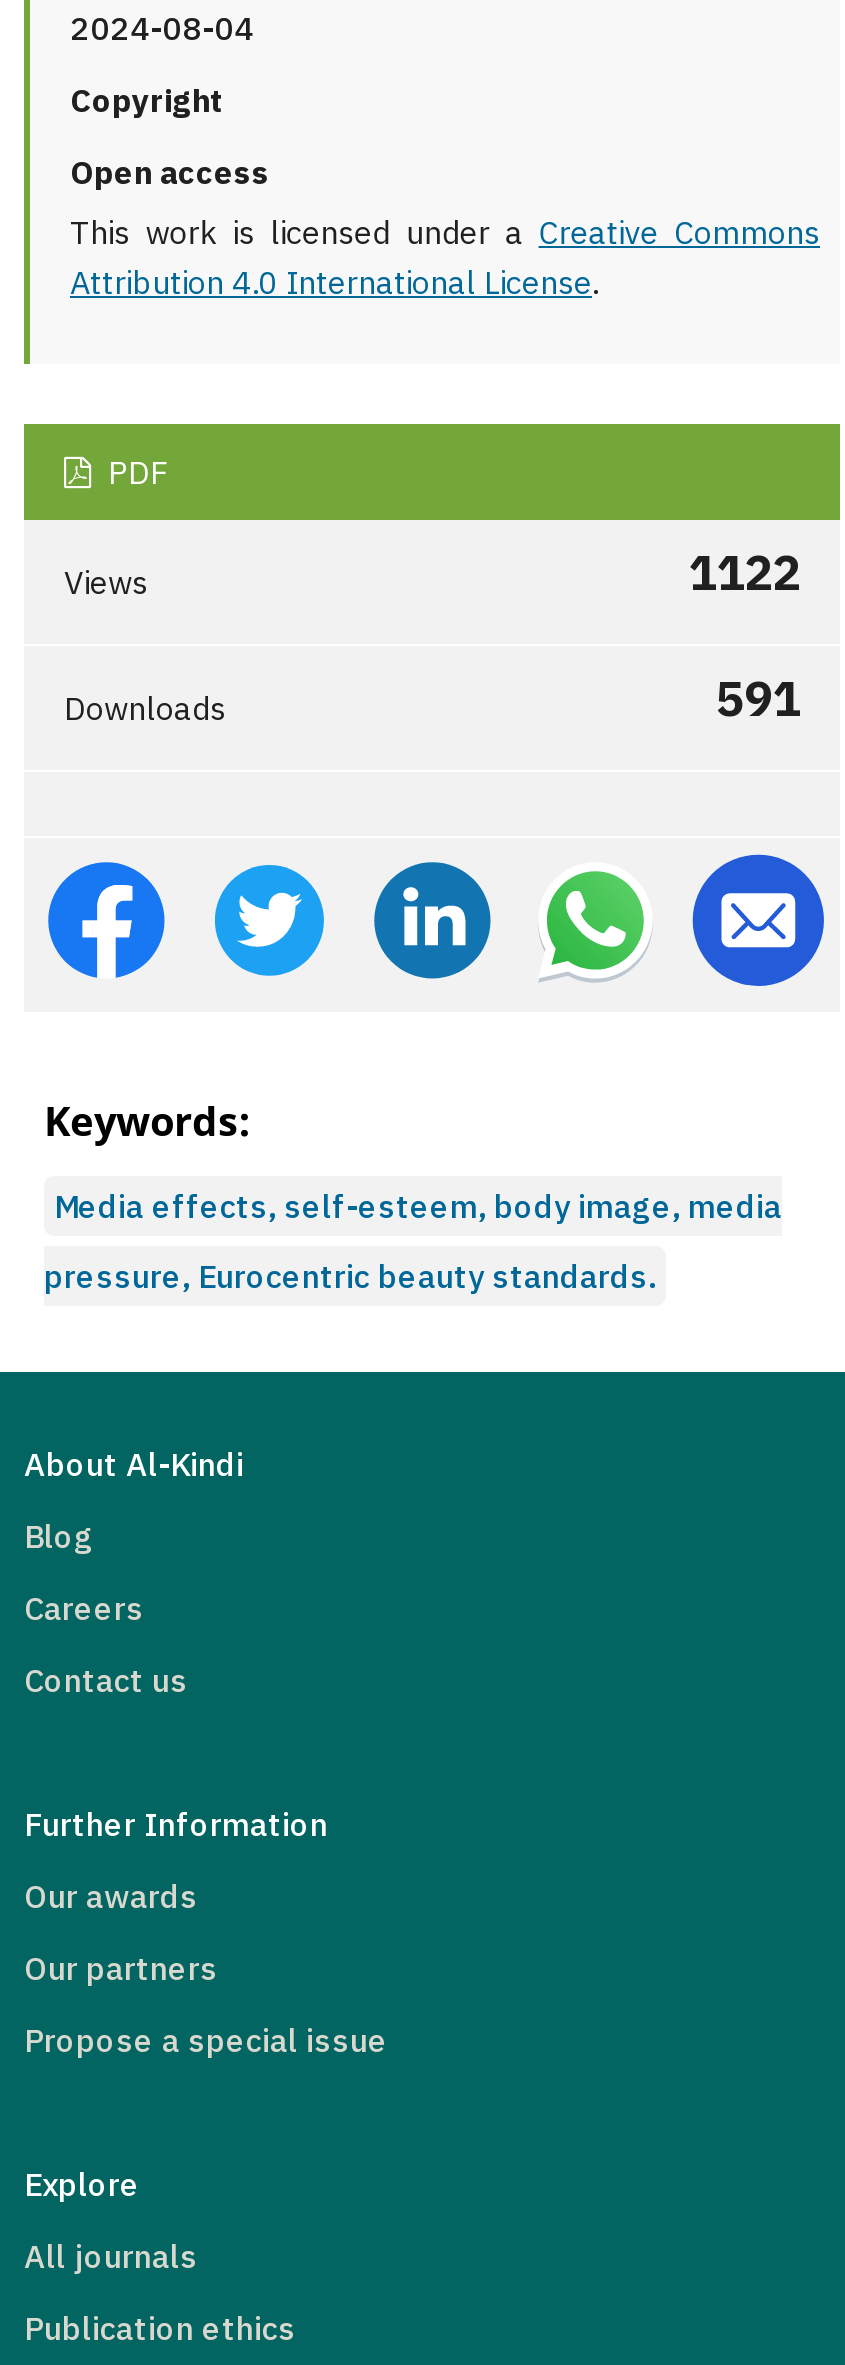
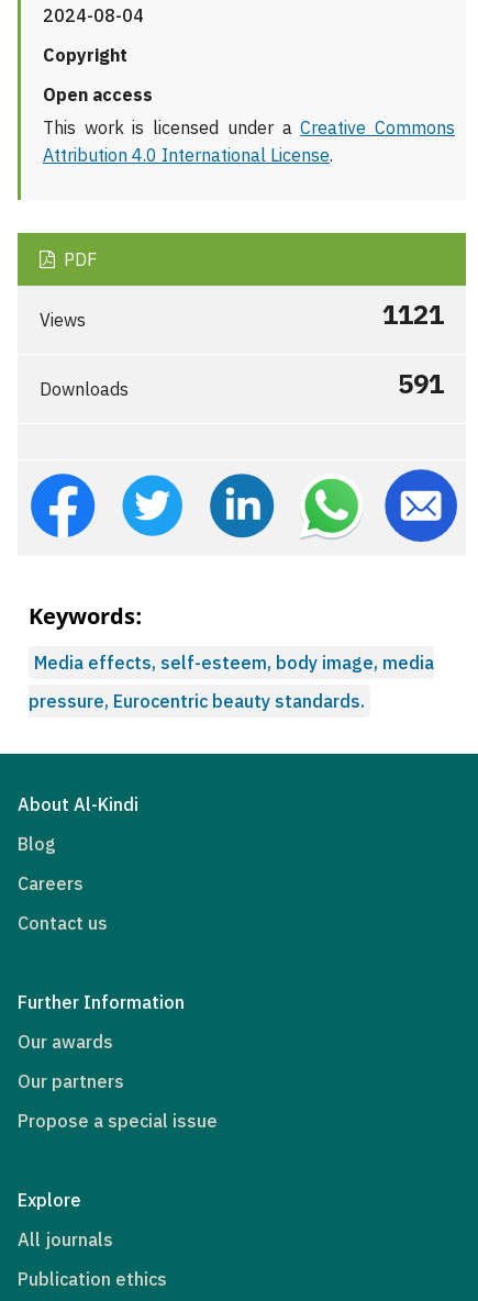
- 1122
+ 1121
